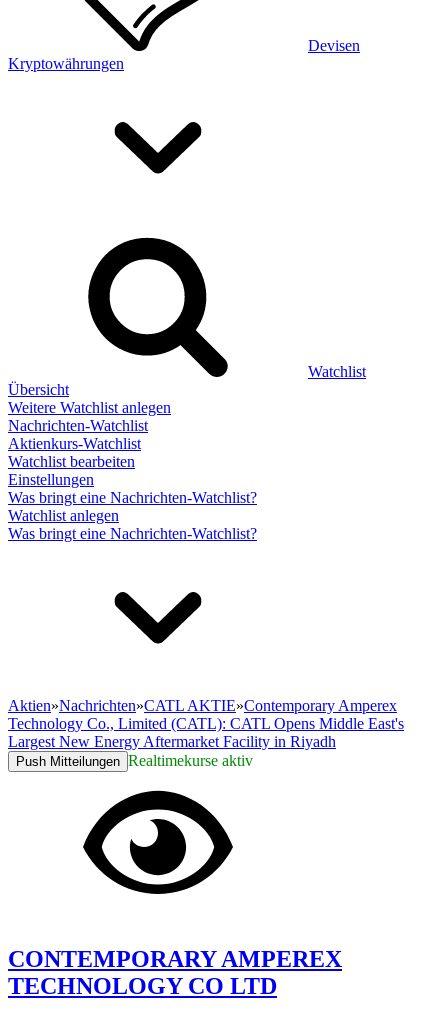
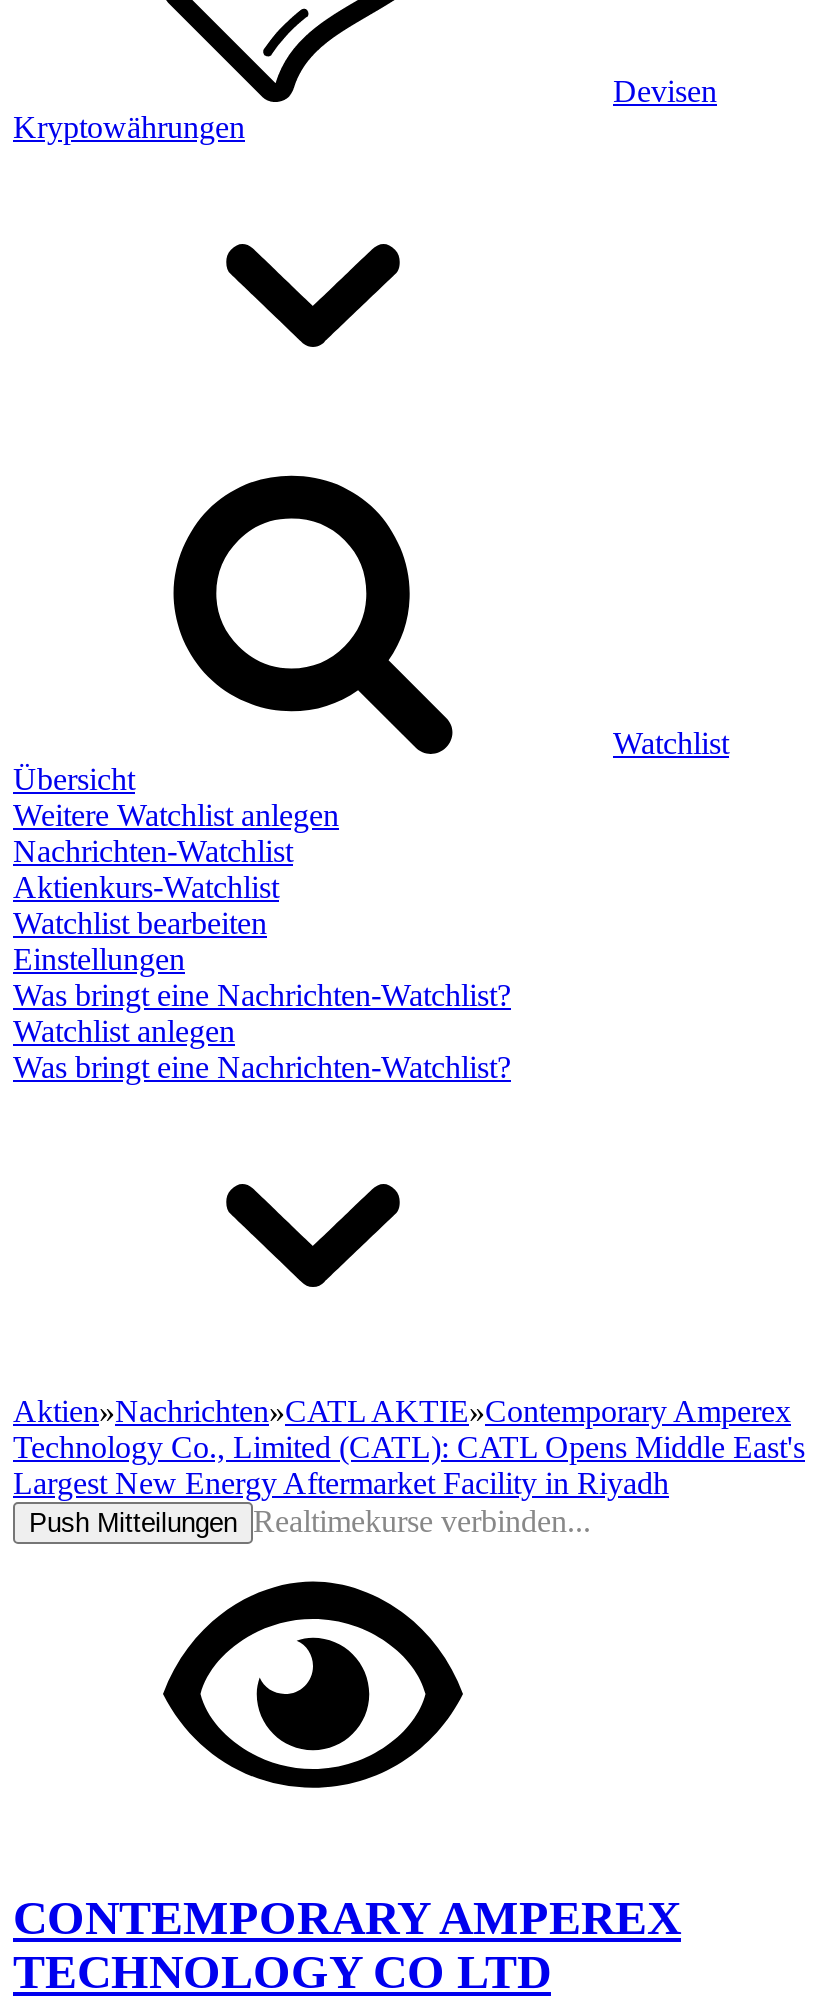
- Push Mitteilungen Realtimekurse aktiv
+ Push Mitteilungen Realtimekurse verbinden...
